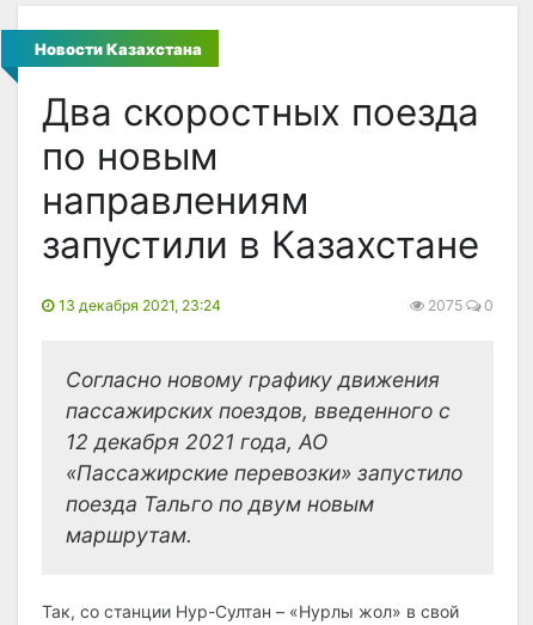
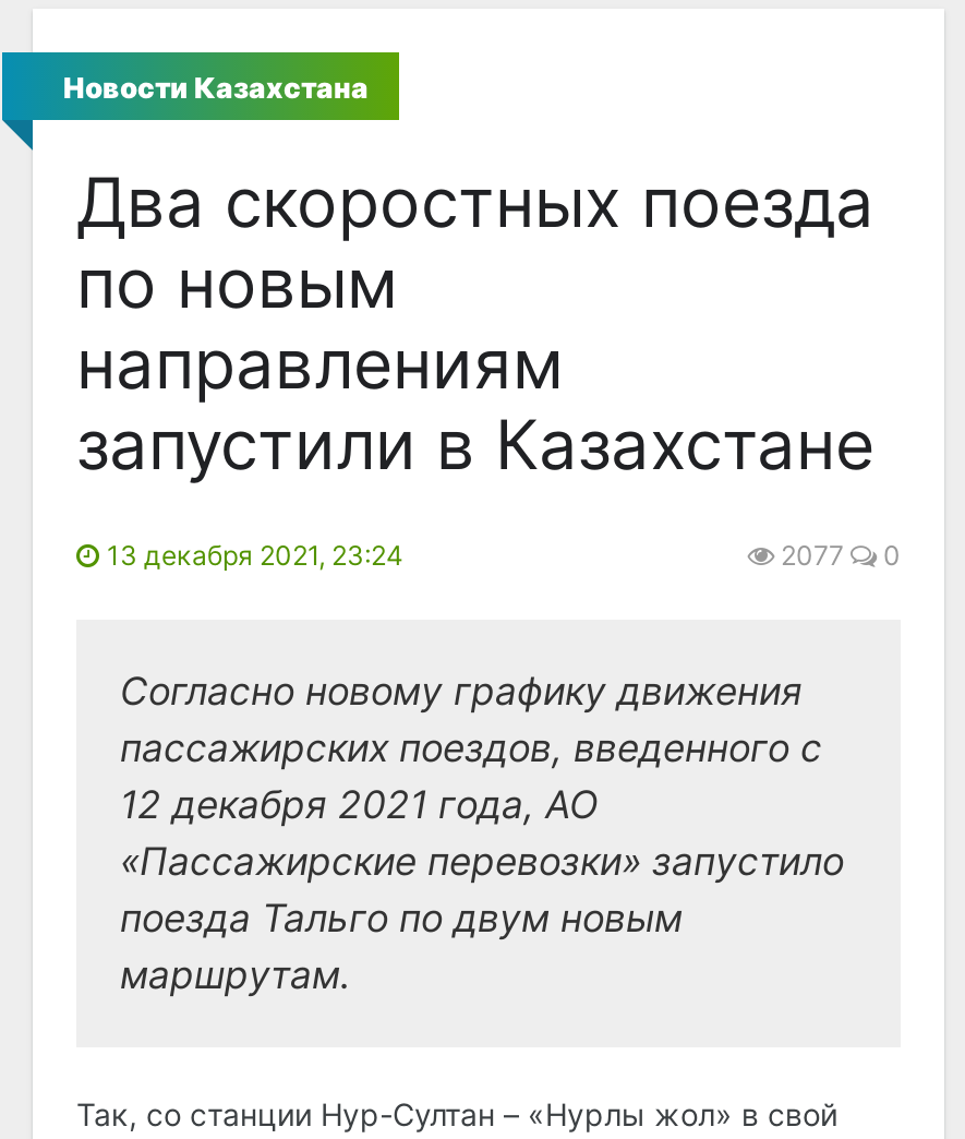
- 2075 0
+ 2077 0
